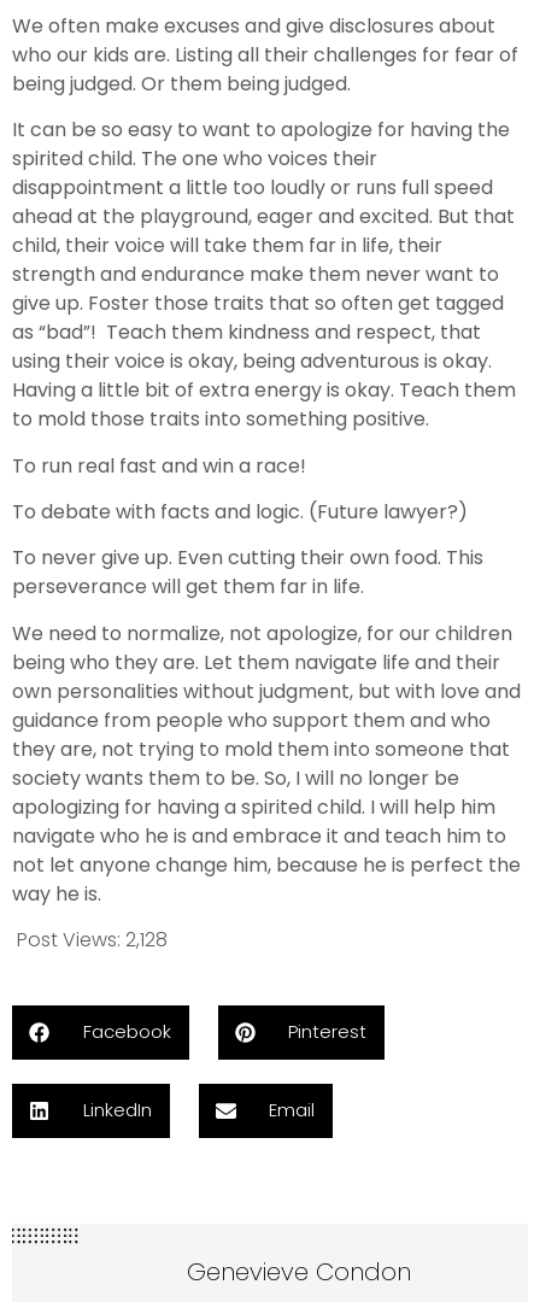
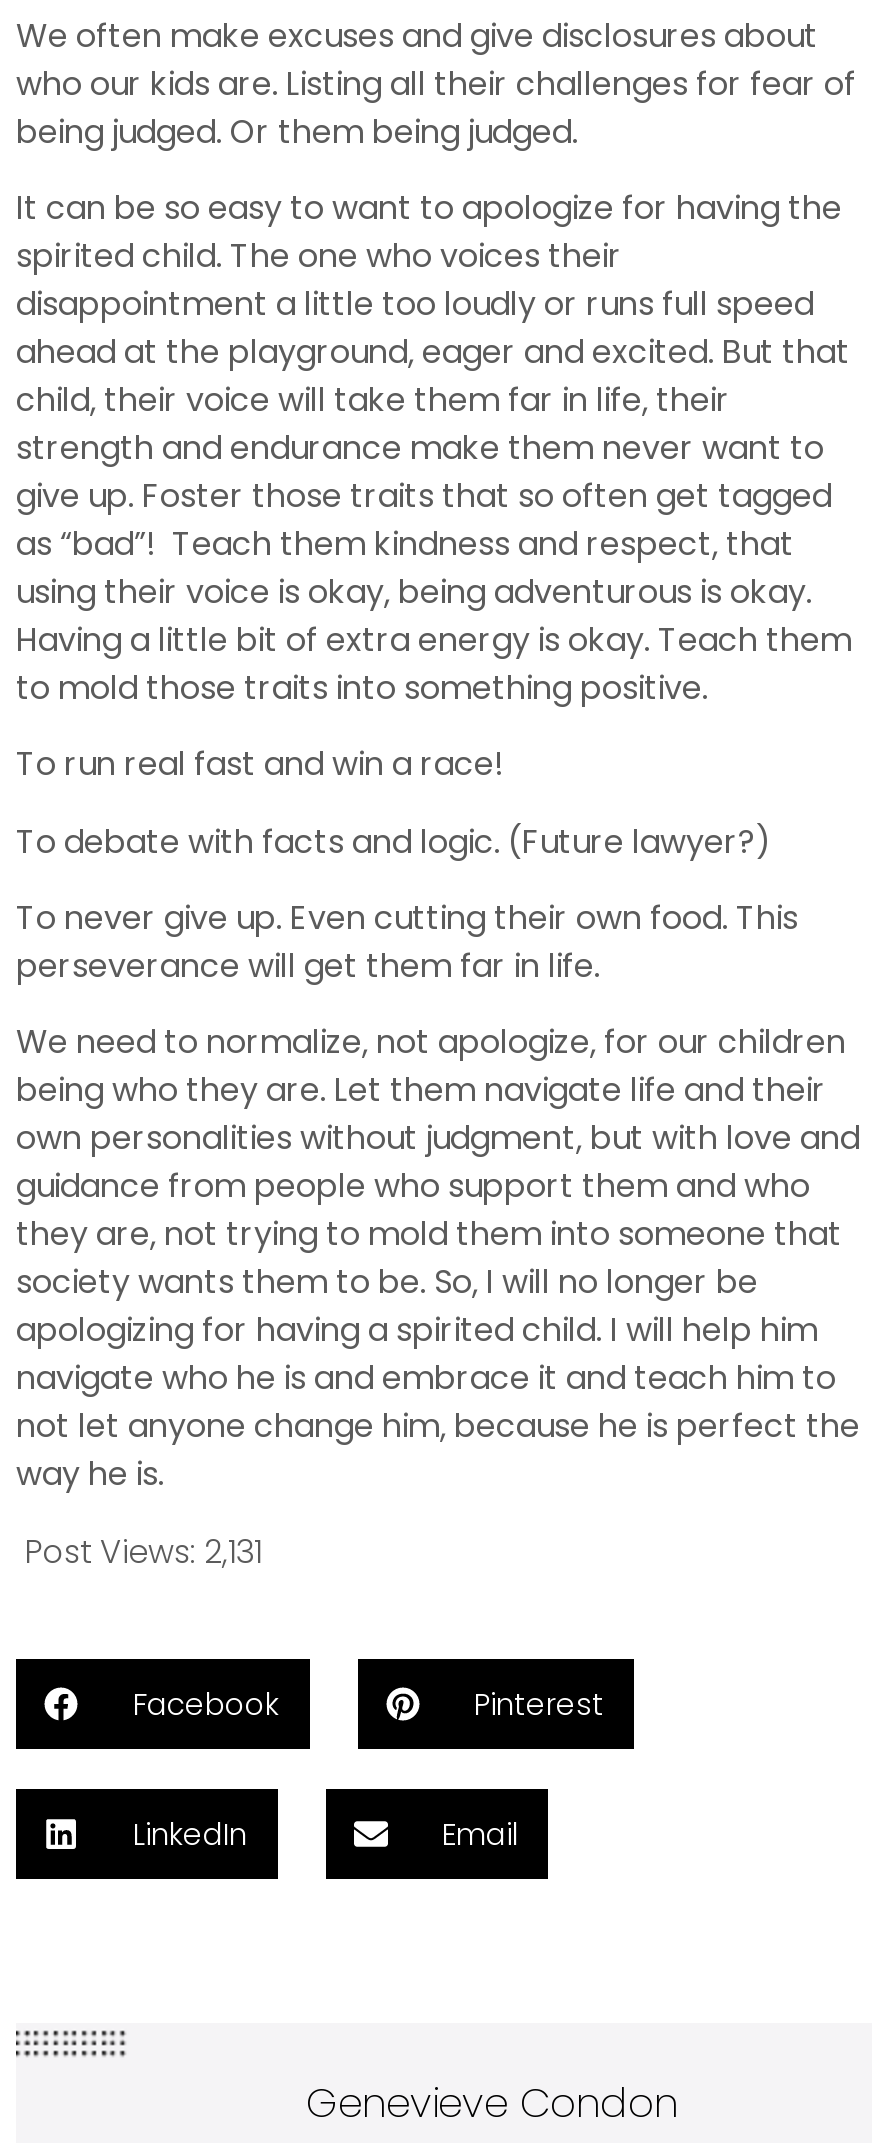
- Post Views: 2,128
+ Post Views: 2,131
